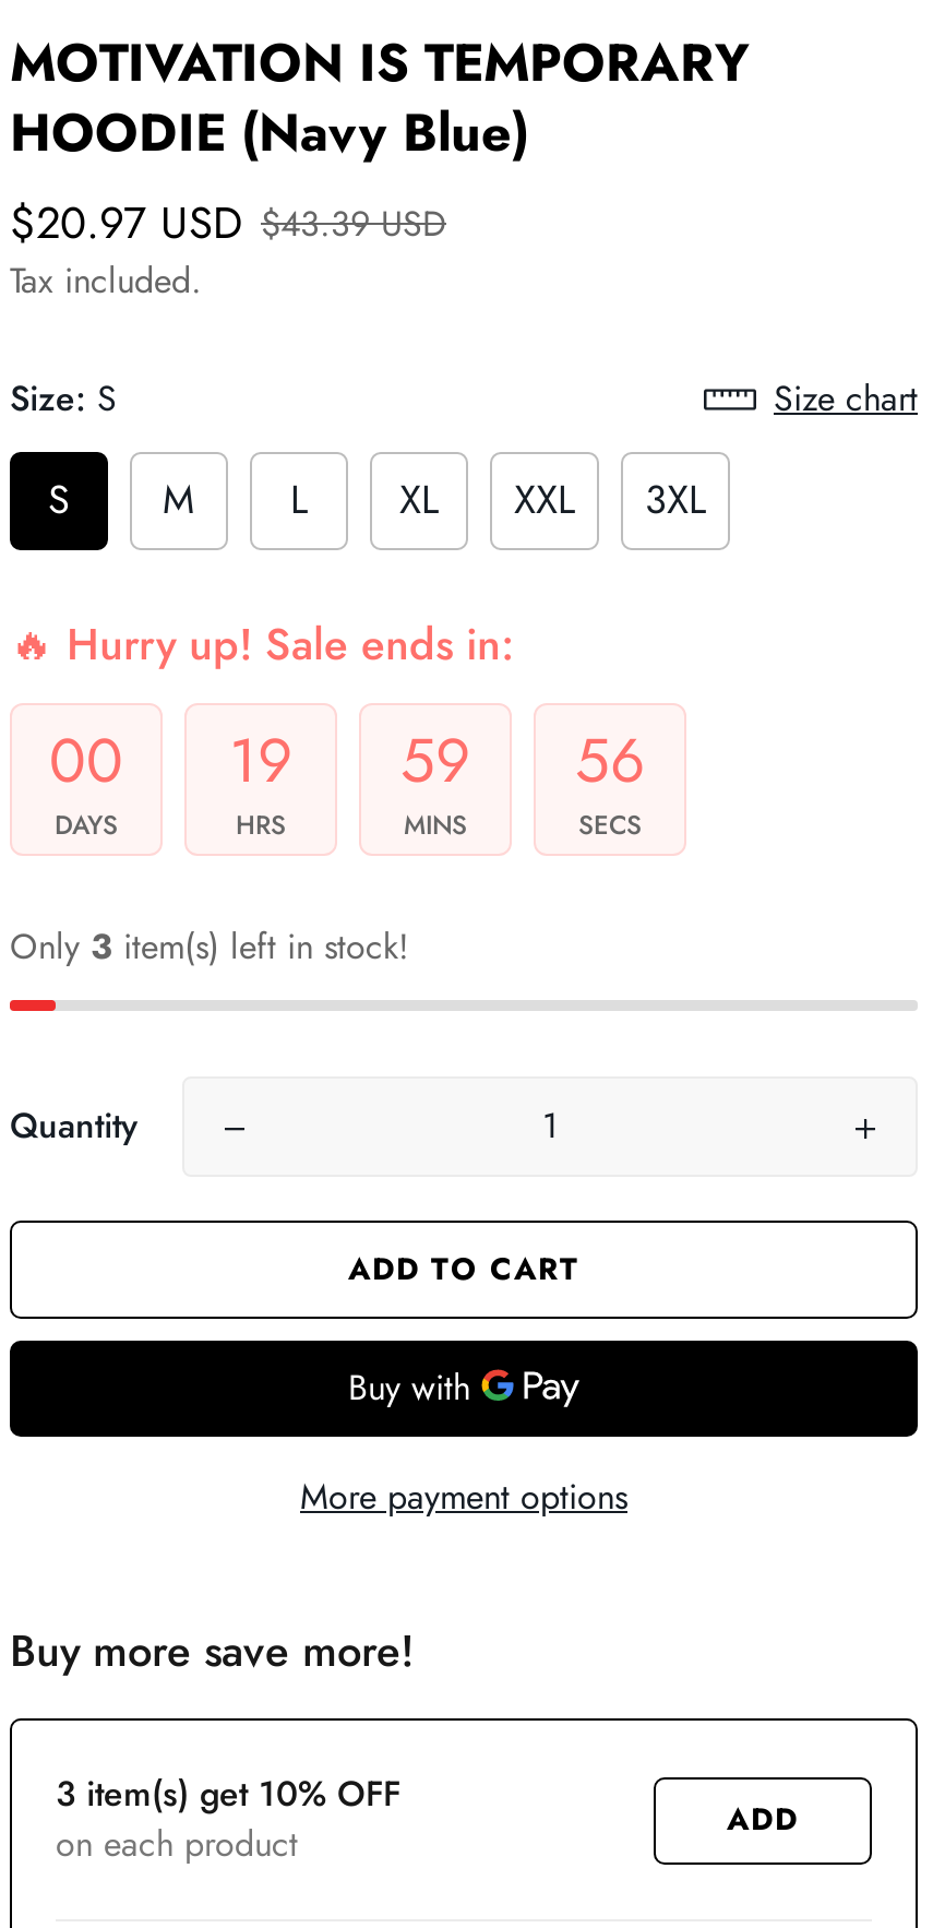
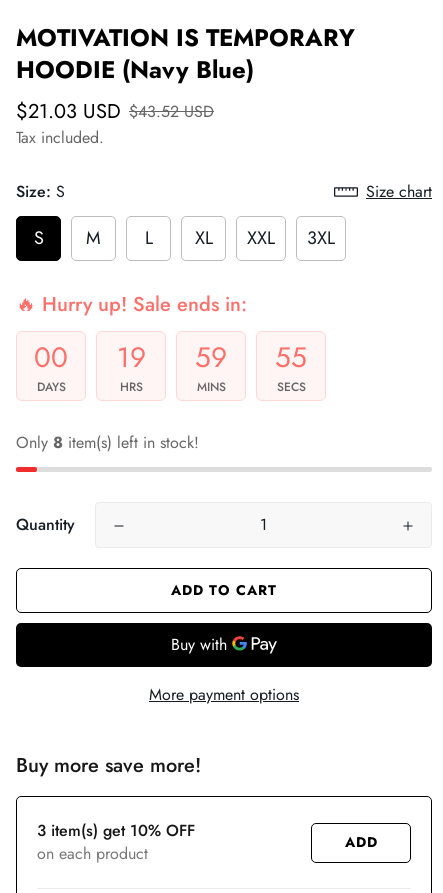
- $20.97 USD $43.39 USD
+ $21.03 USD $43.52 USD

- Only 3 item(s) left in stock!
+ Only 8 item(s) left in stock!
